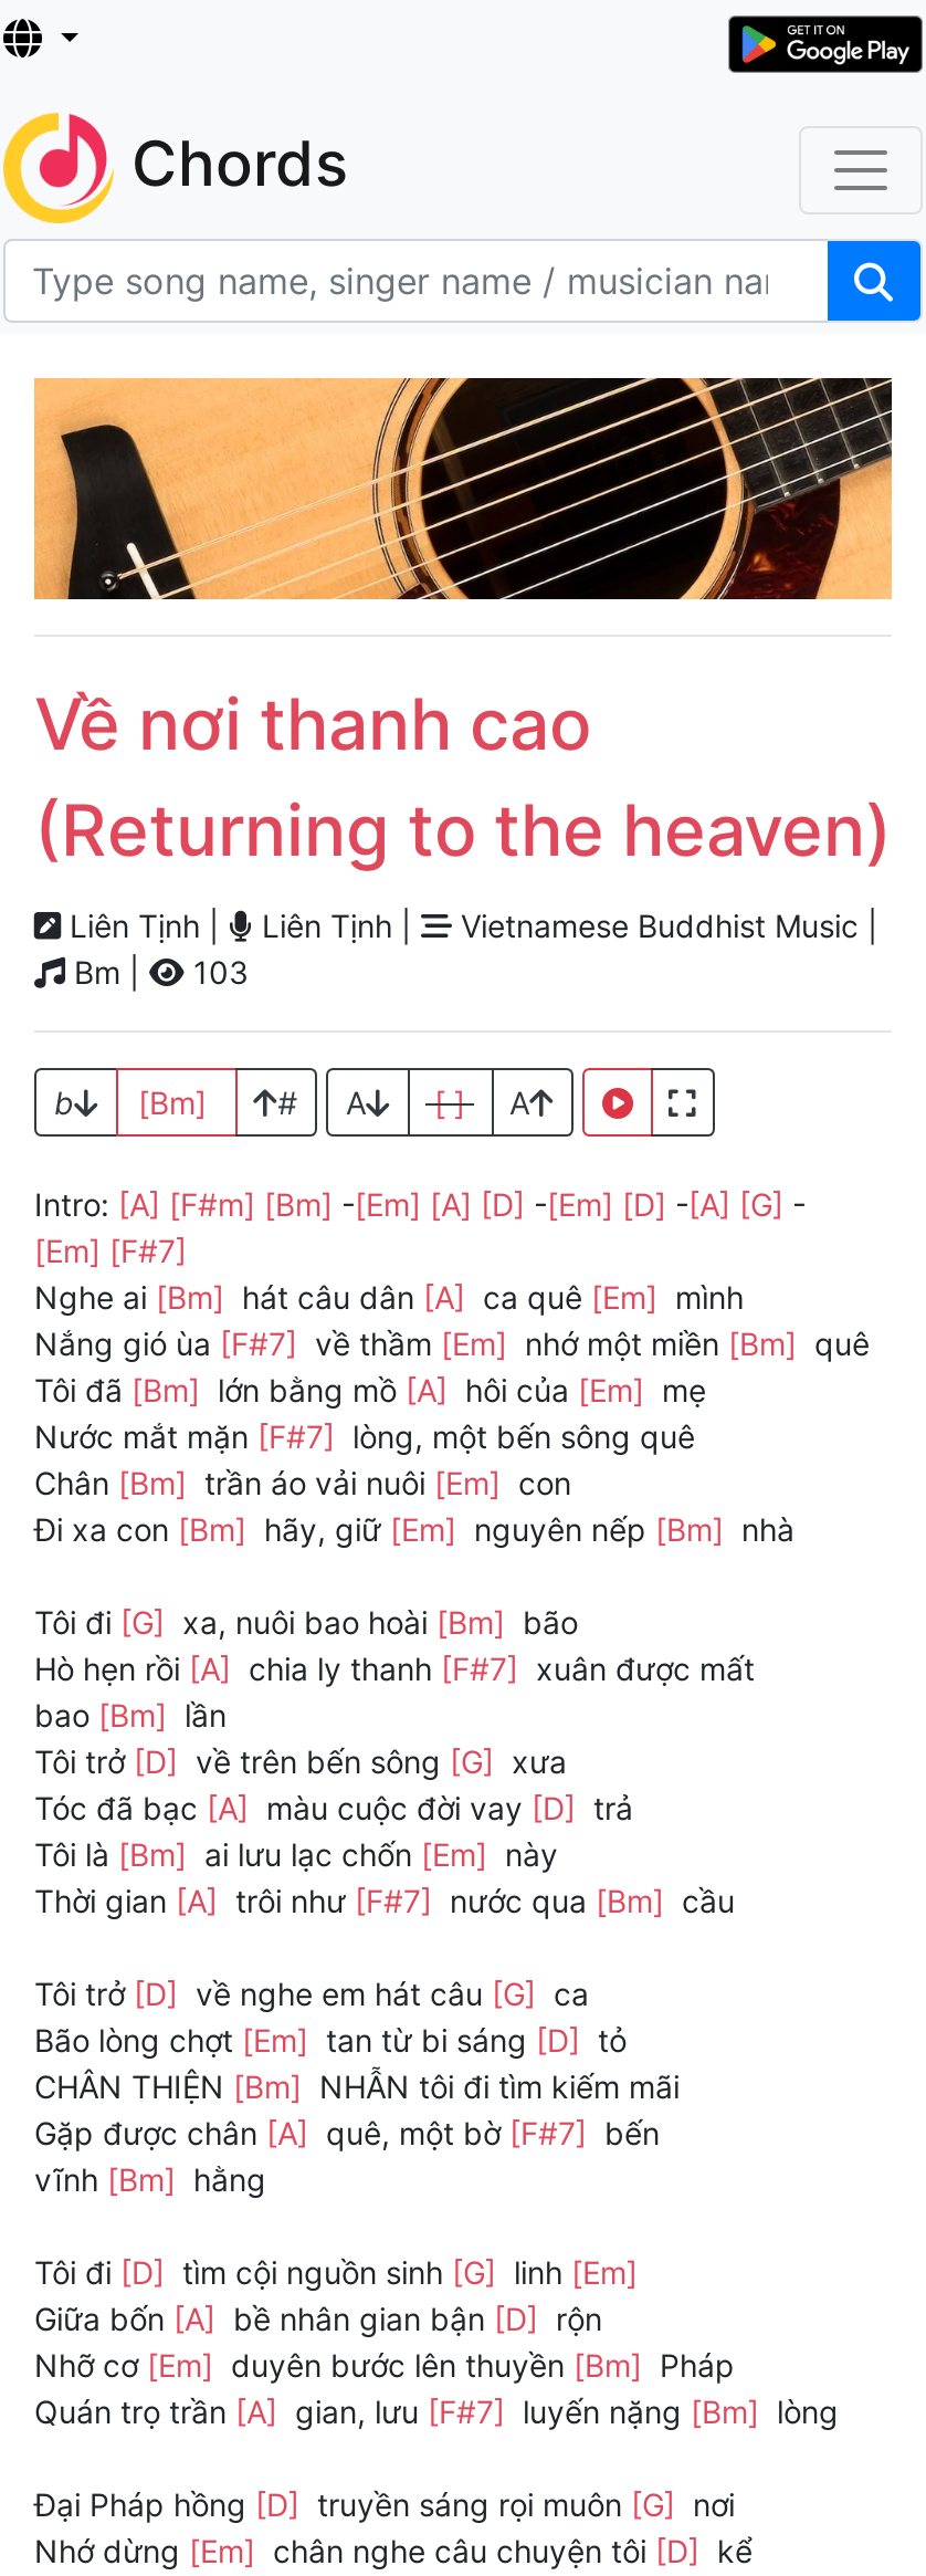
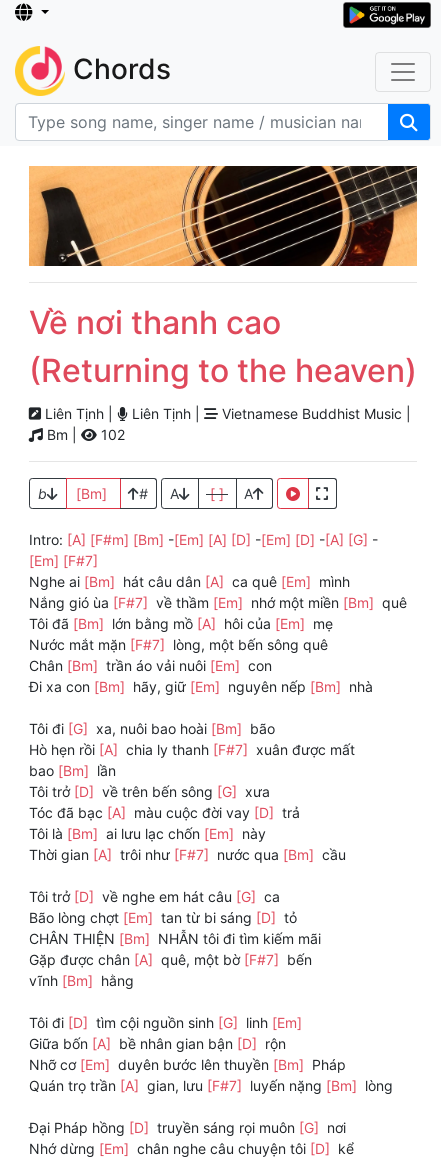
- 103
+ 102
